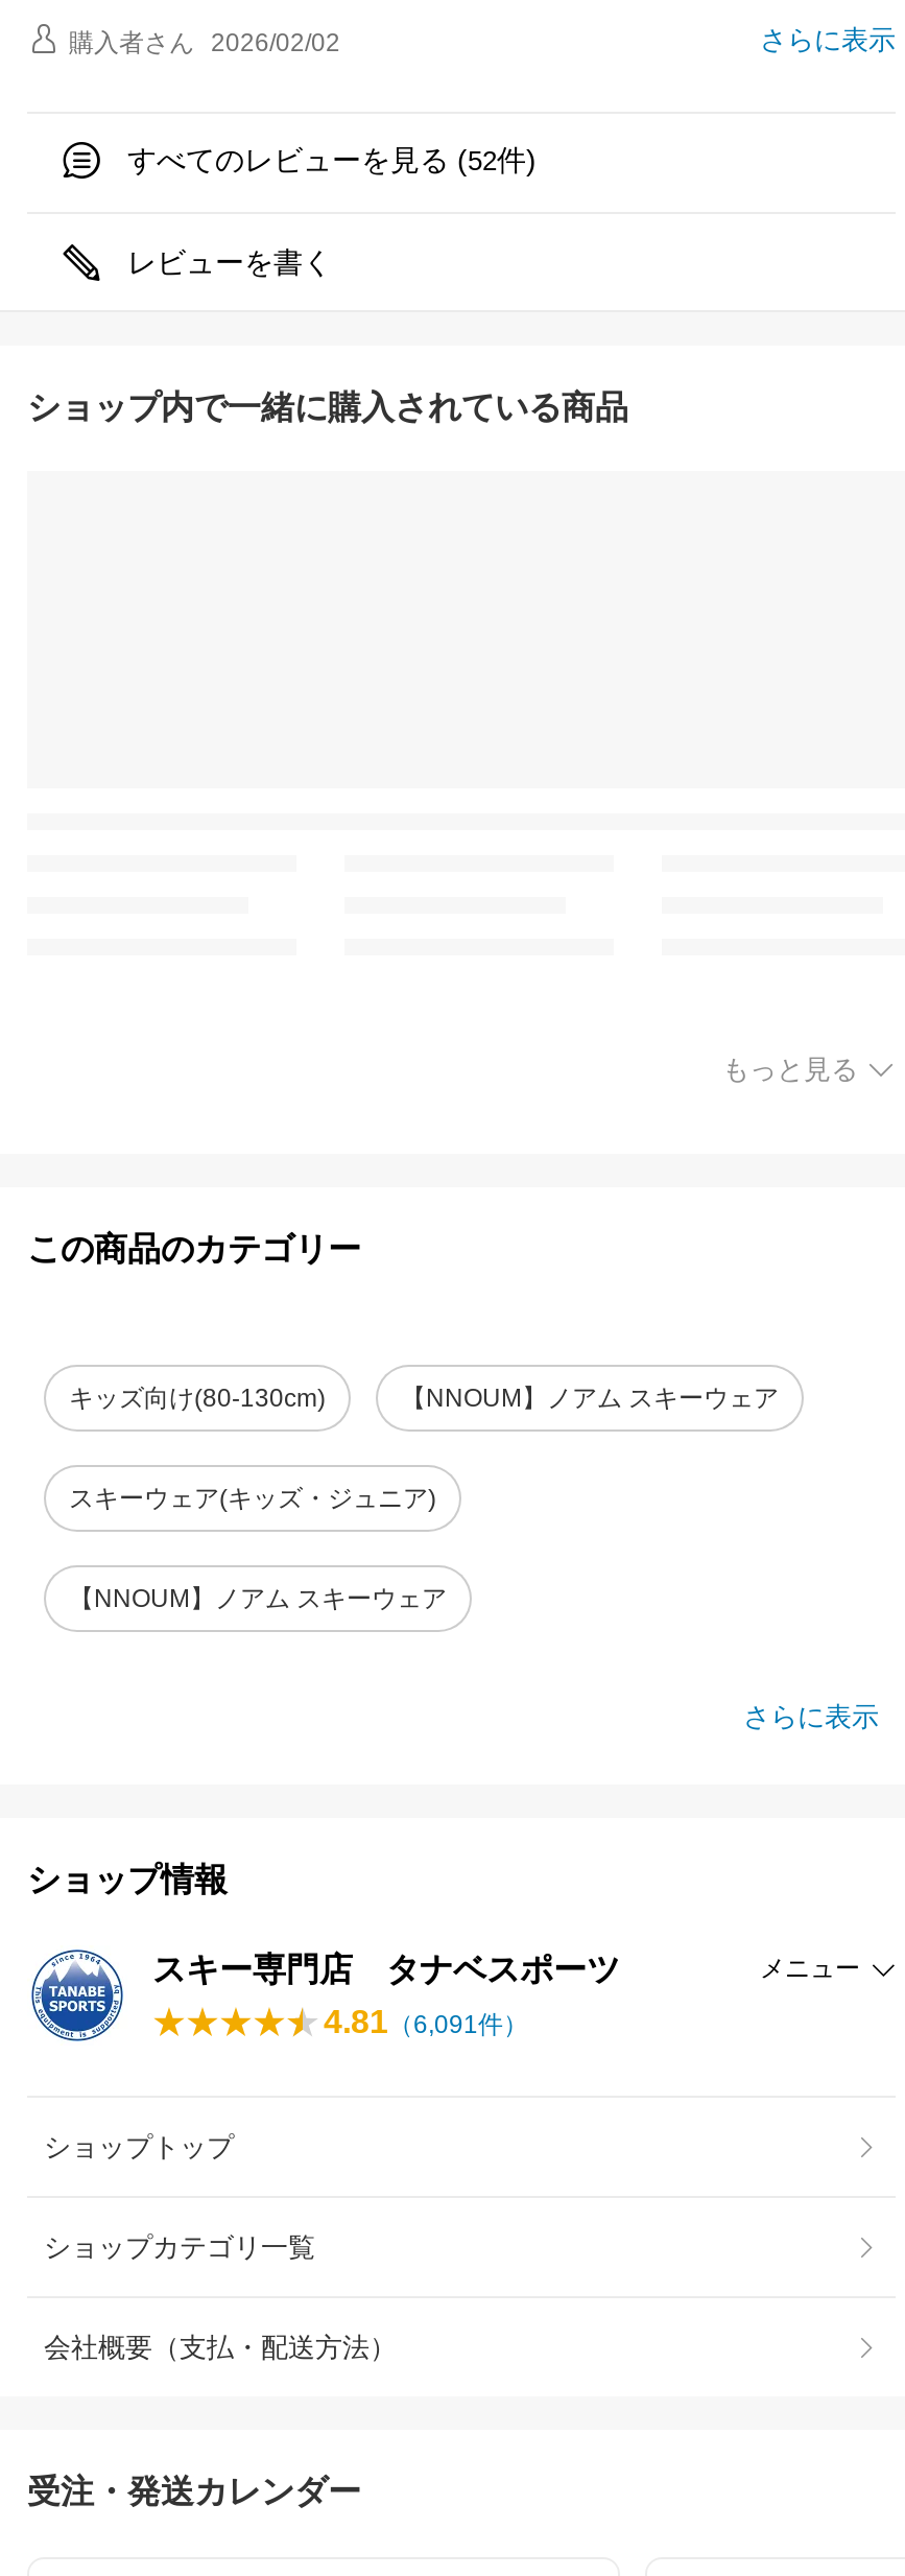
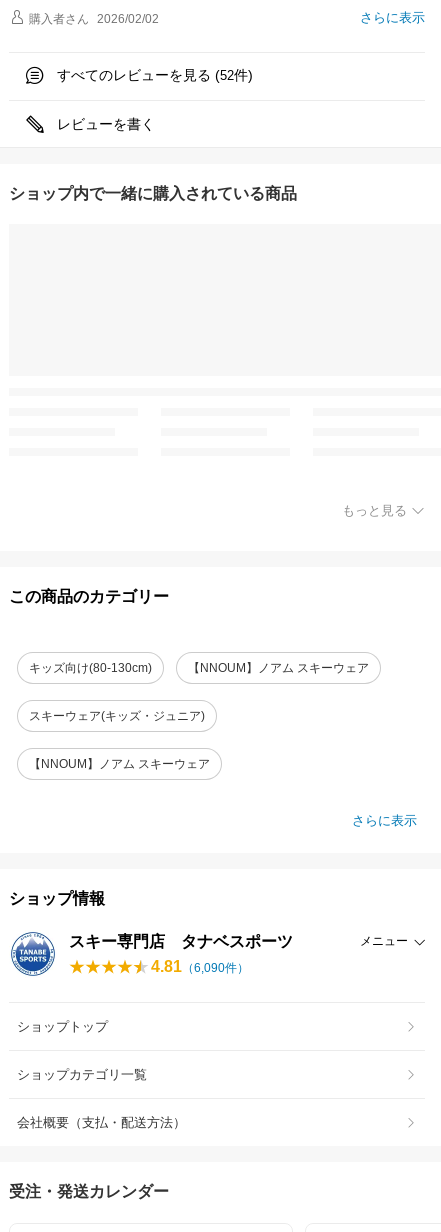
- 4.81（6,091件）
+ 4.81（6,090件）
